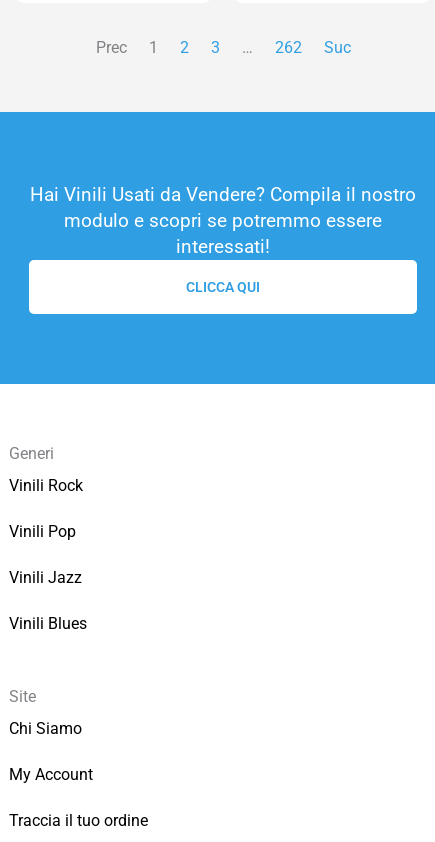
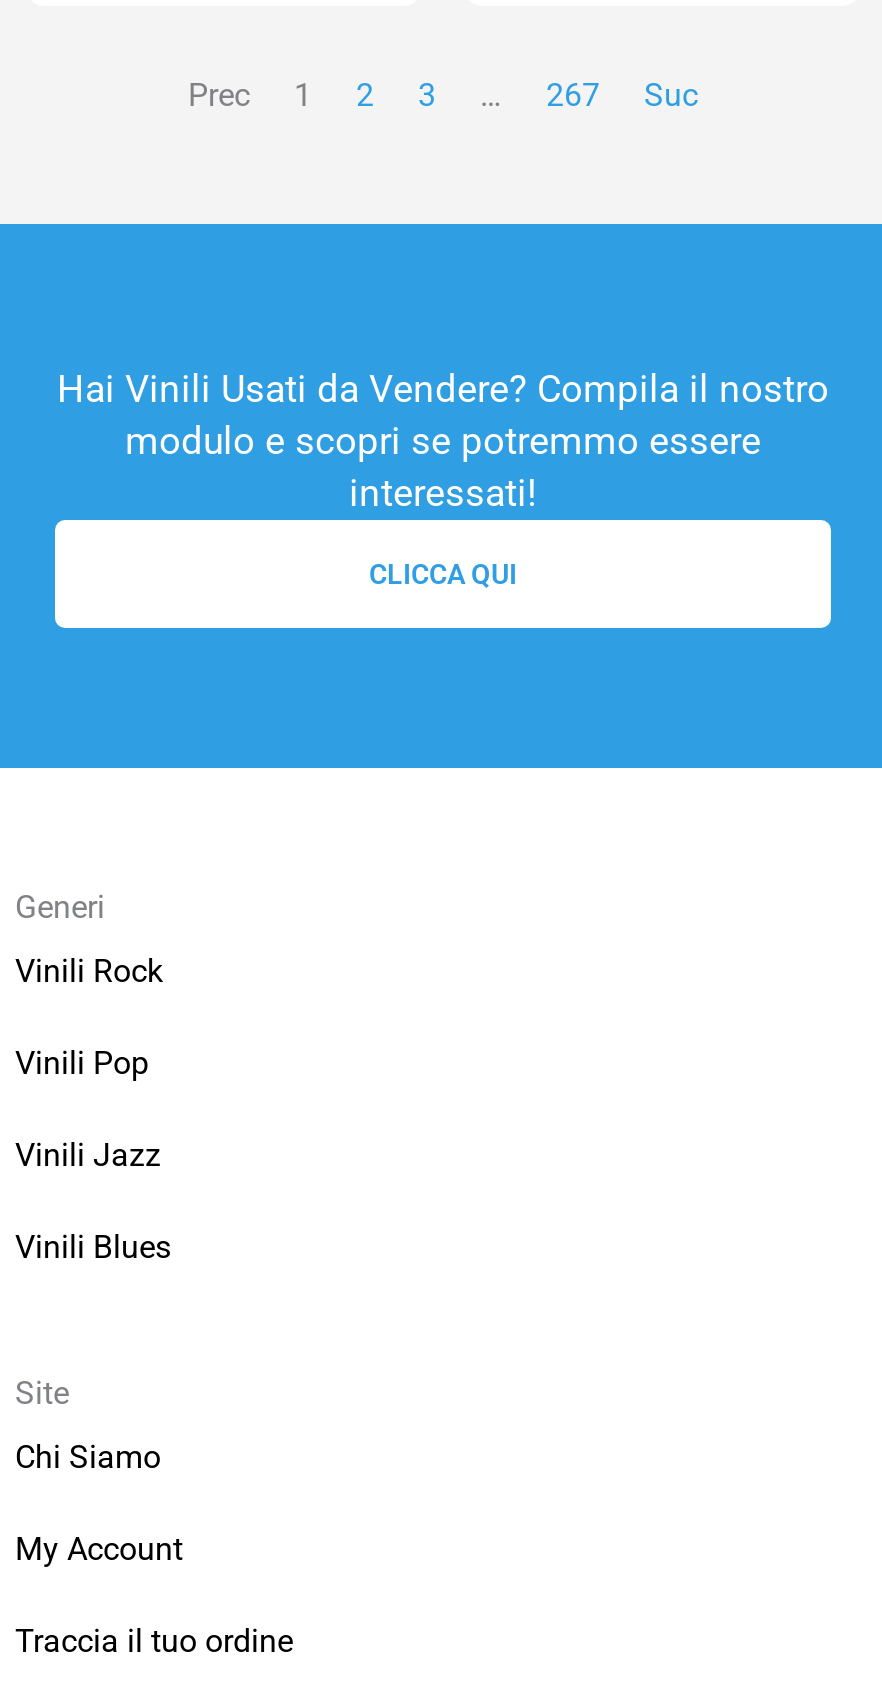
- 262
+ 267
